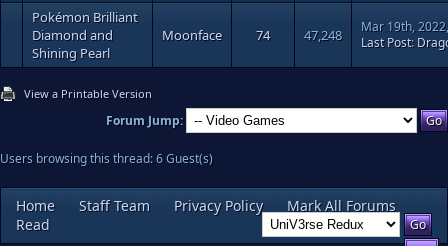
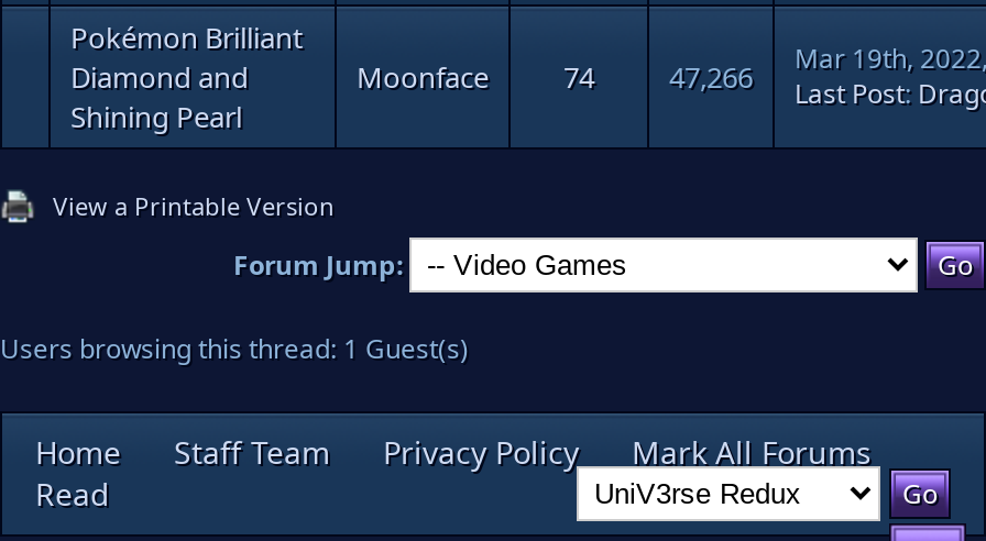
- 47,248
+ 47,266

- Users browsing this thread: 6 Guest(s)
+ Users browsing this thread: 1 Guest(s)
